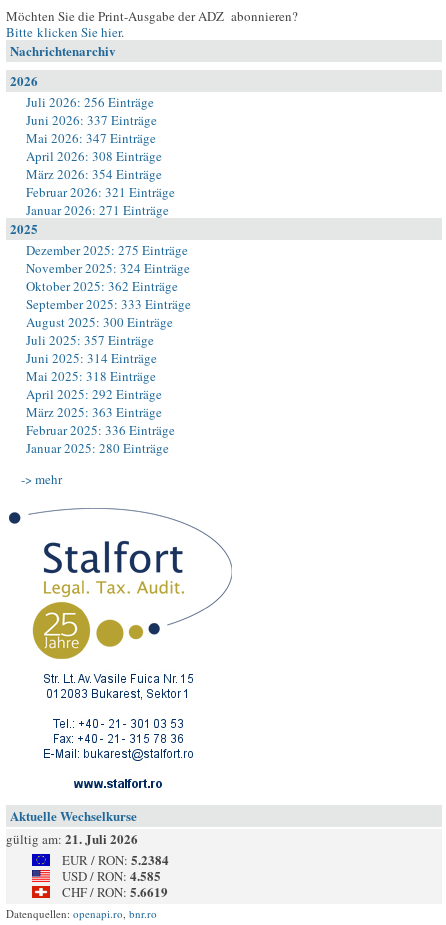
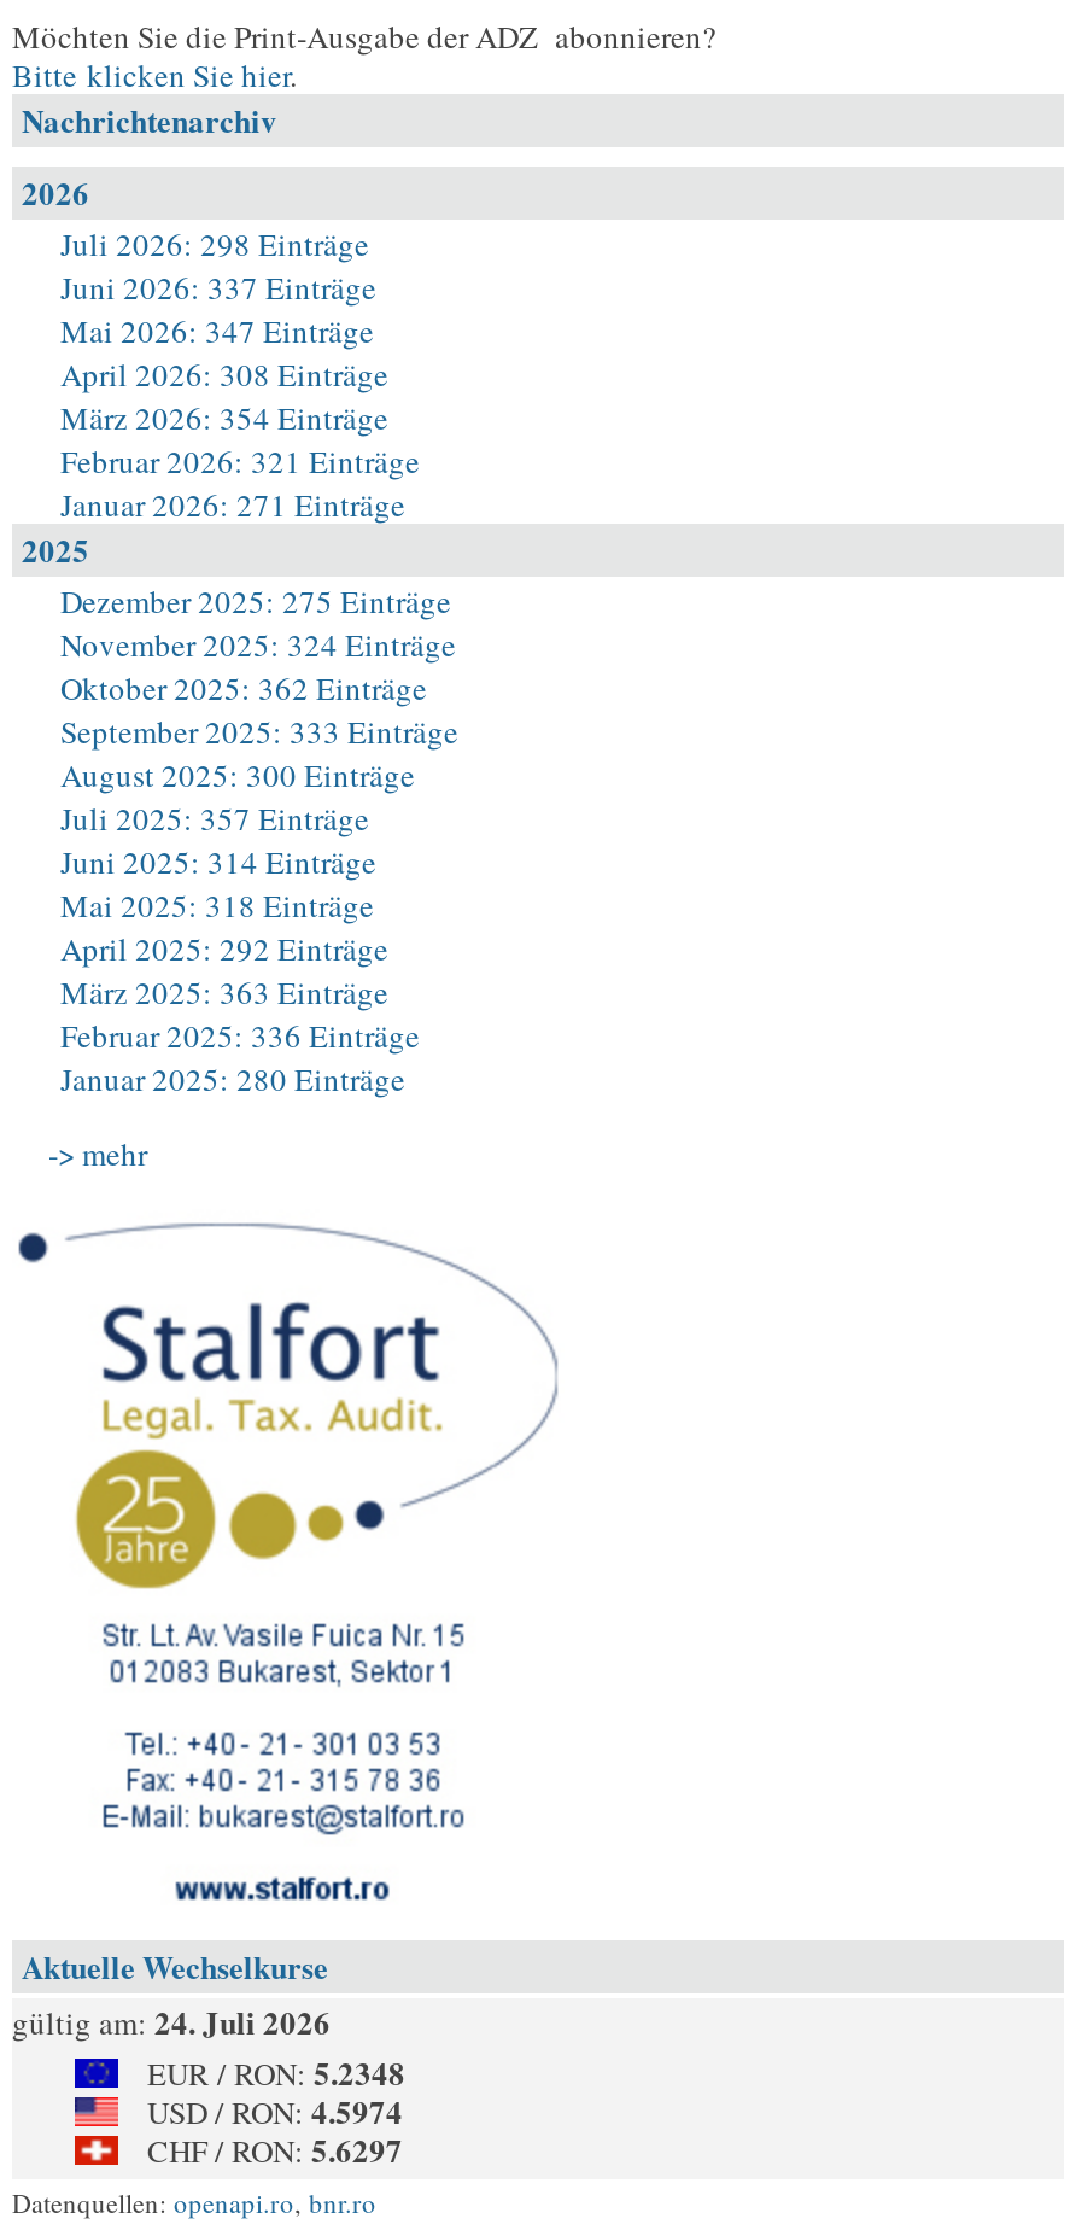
- Juli 2026: 256 Einträge
+ Juli 2026: 298 Einträge

- gültig am: 21. Juli 2026
+ gültig am: 24. Juli 2026

- EUR / RON: 5.2384
+ EUR / RON: 5.2348

- USD / RON: 4.585
+ USD / RON: 4.5974

- CHF / RON: 5.6619
+ CHF / RON: 5.6297
